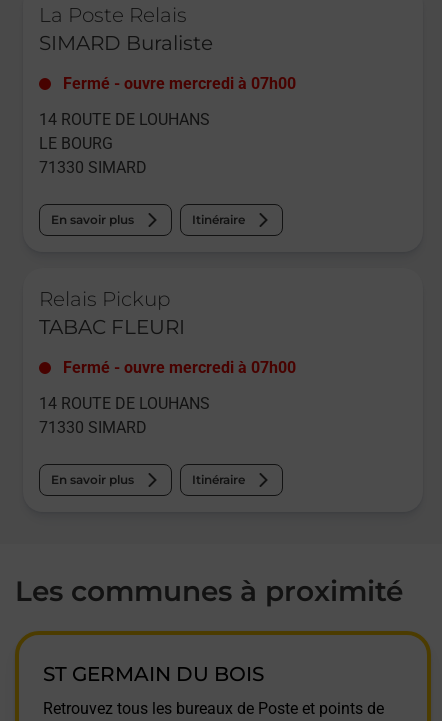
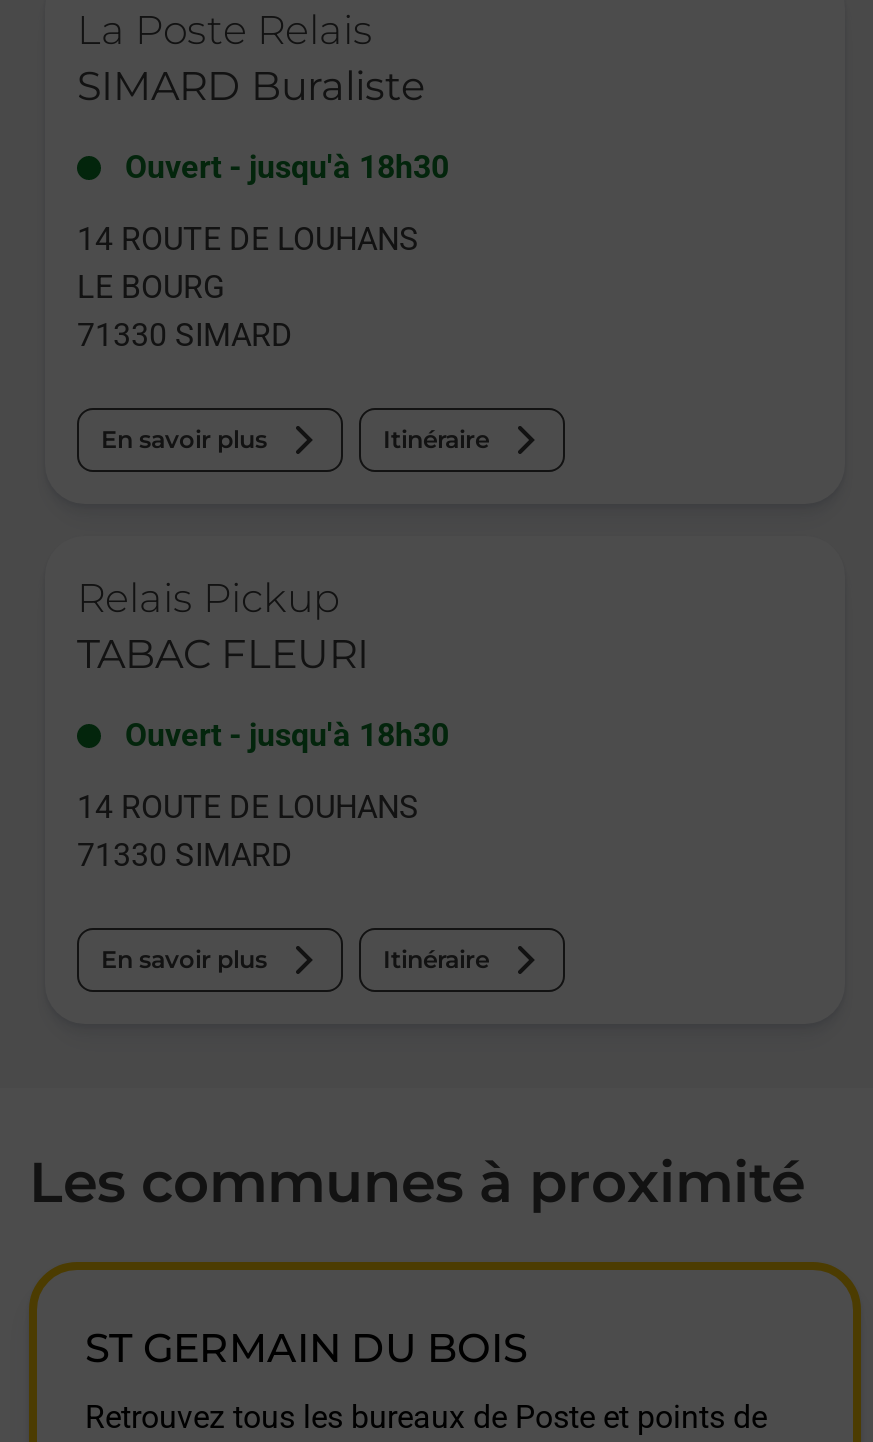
- Fermé - ouvre mercredi à 07h00
+ Ouvert - jusqu'à 18h30

- Fermé - ouvre mercredi à 07h00
+ Ouvert - jusqu'à 18h30
